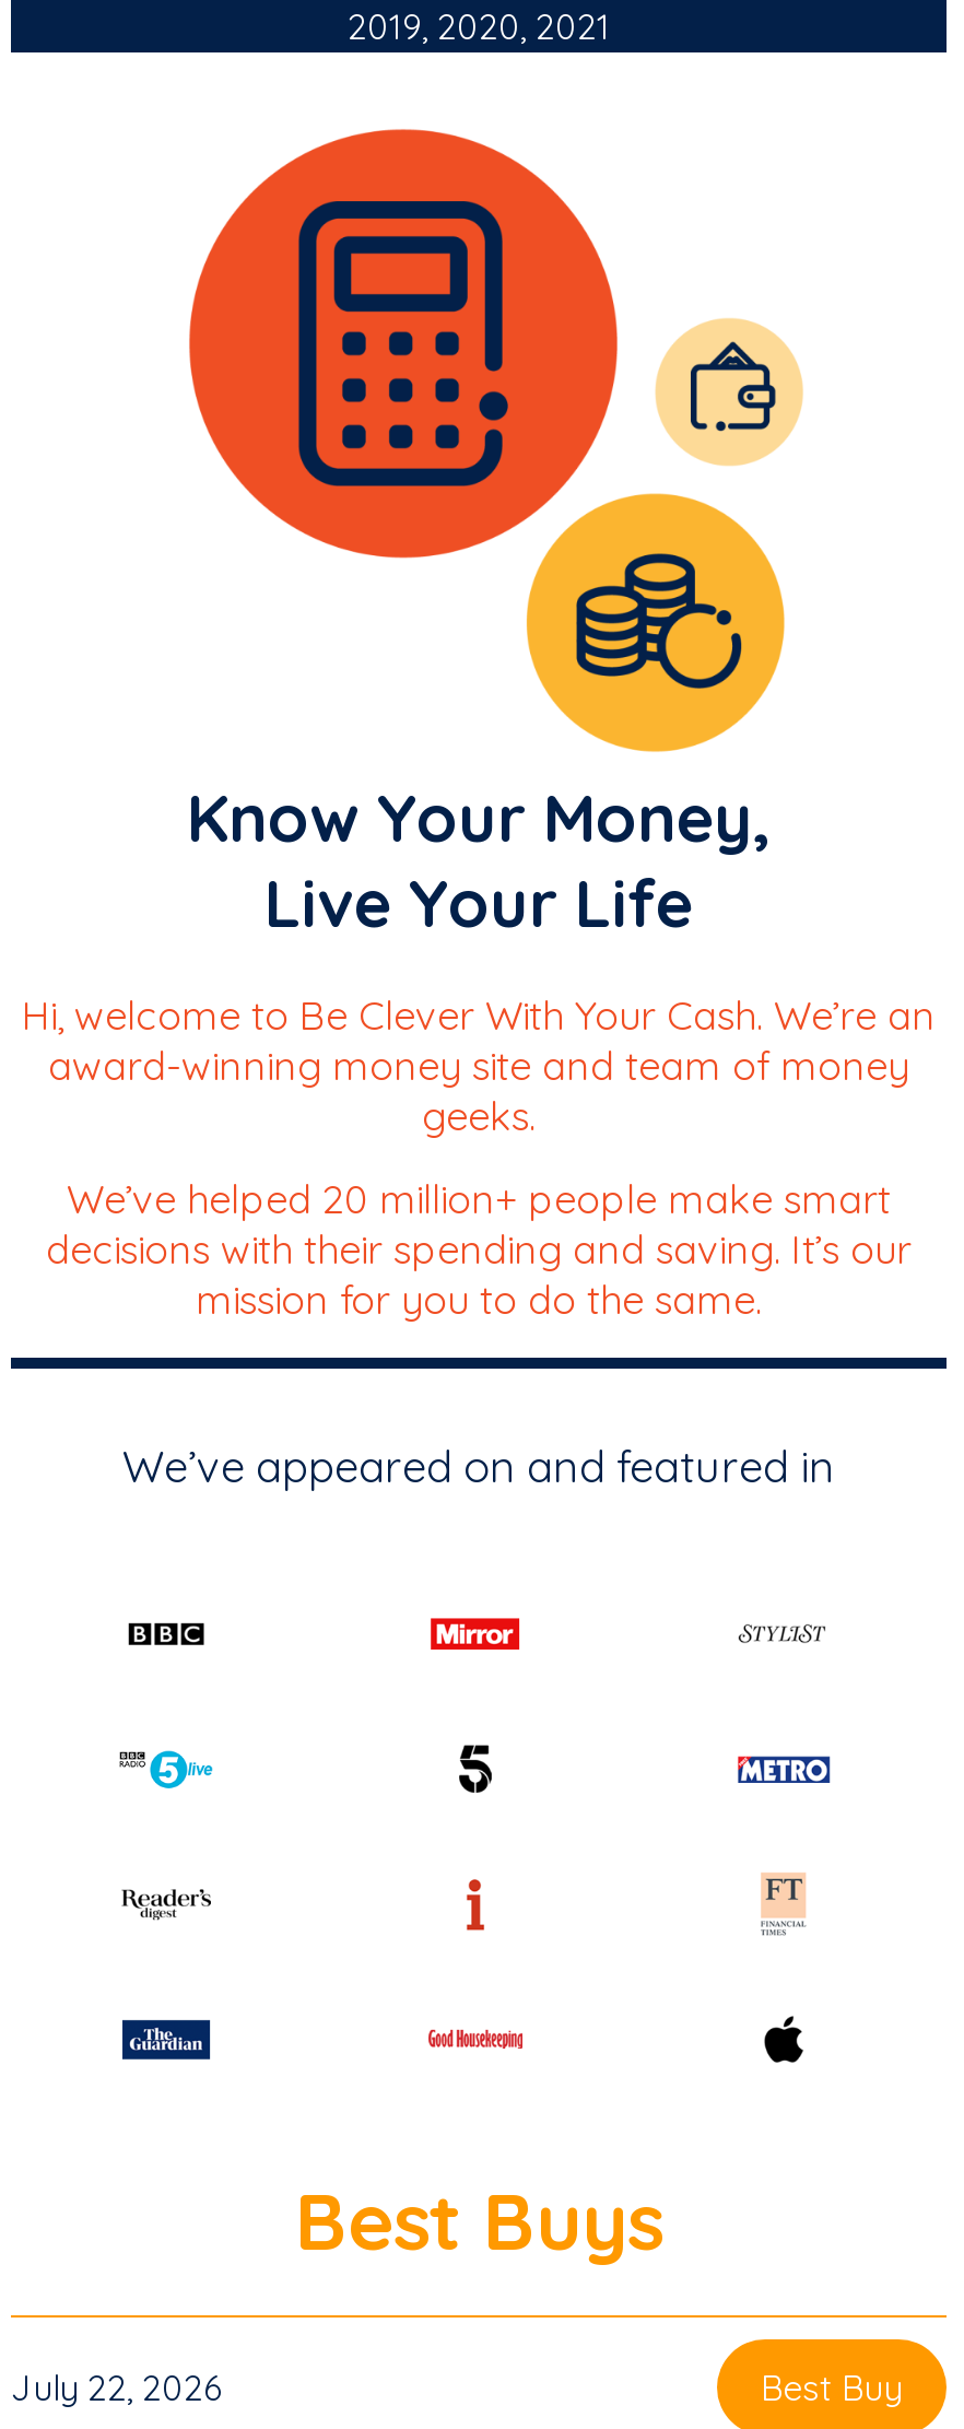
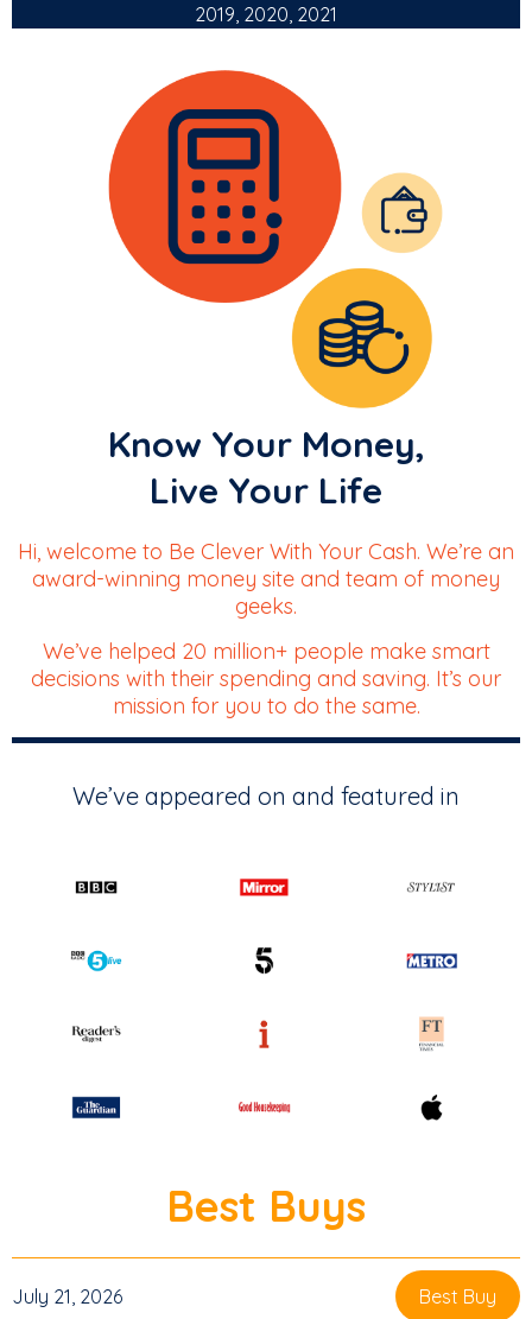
- July 22, 2026
+ July 21, 2026
